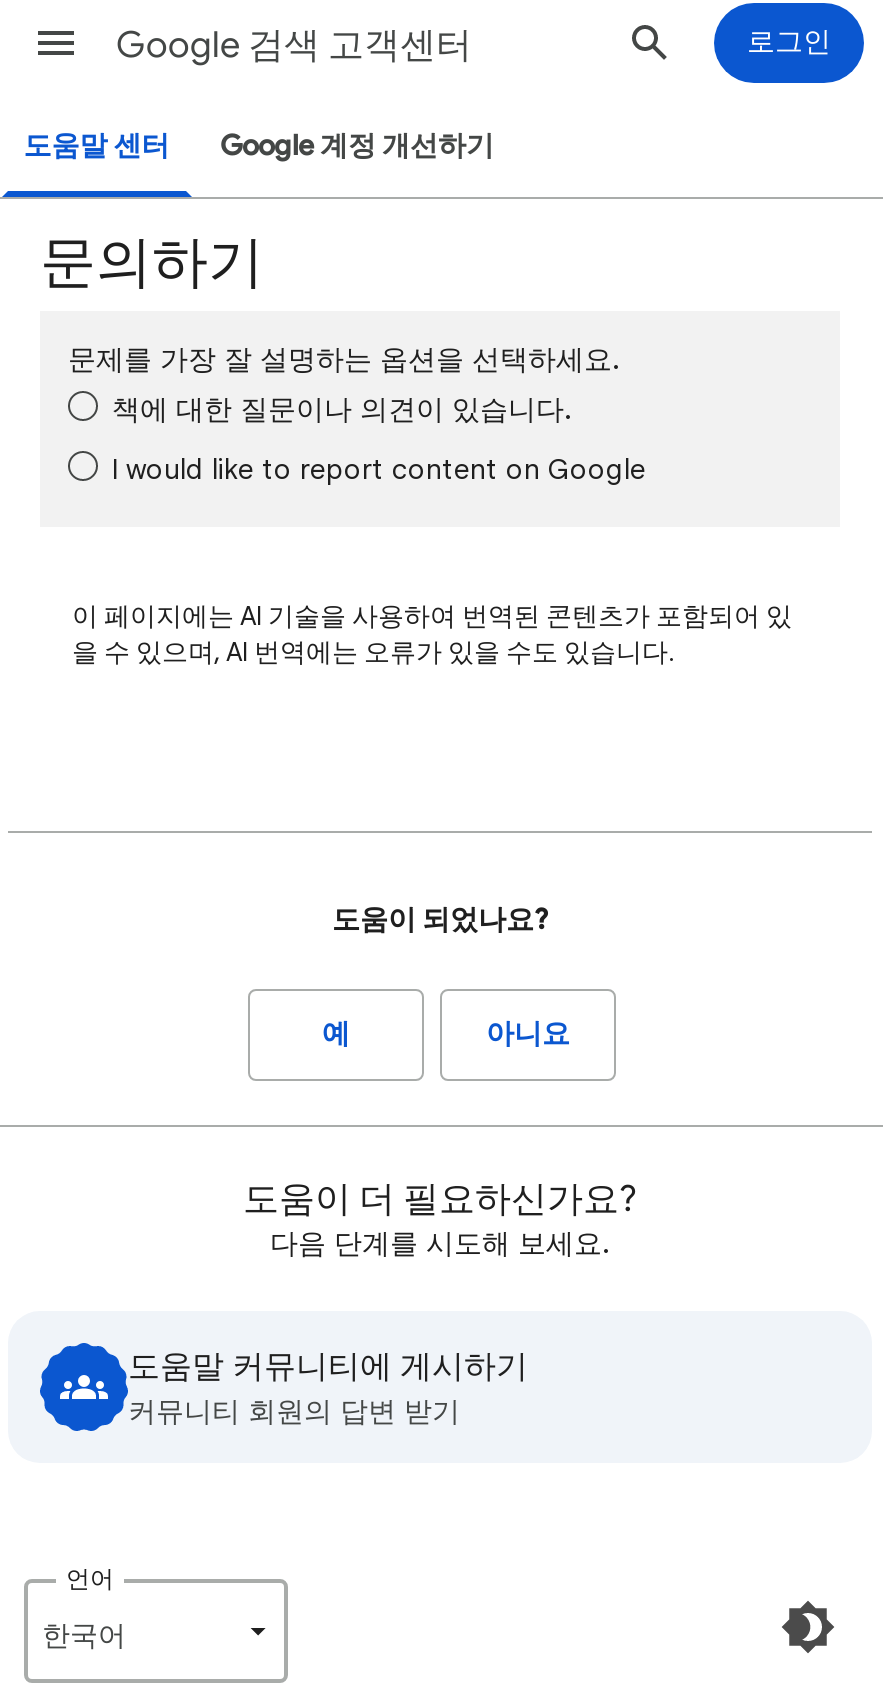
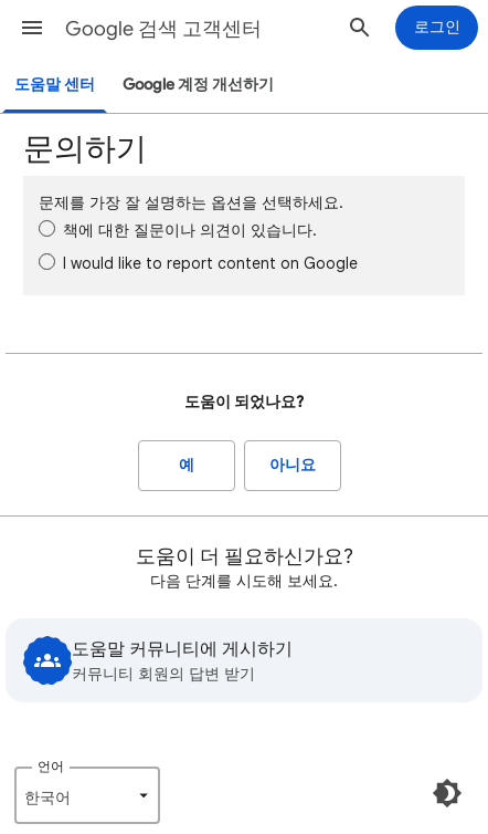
- 이 페이지에는 AI 기술을 사용하여 번역된 콘텐츠가 포함되어 있
- 을 수 있으며, AI 번역에는 오류가 있을 수도 있습니다.
